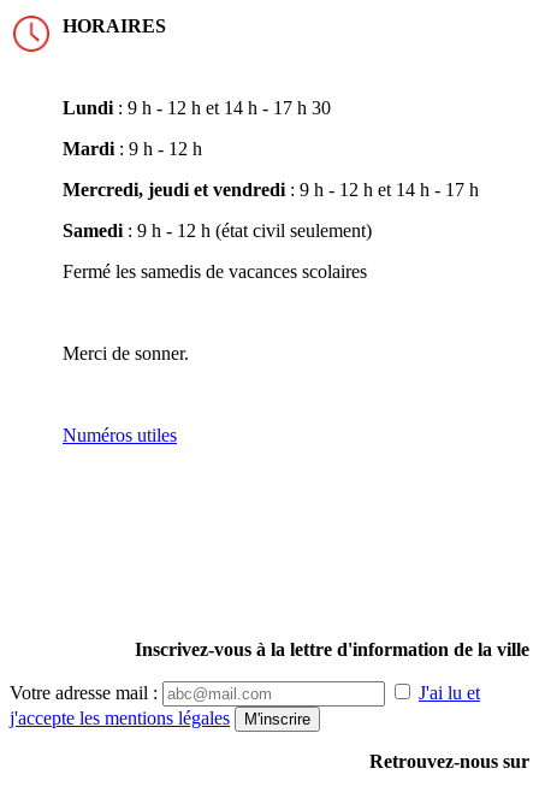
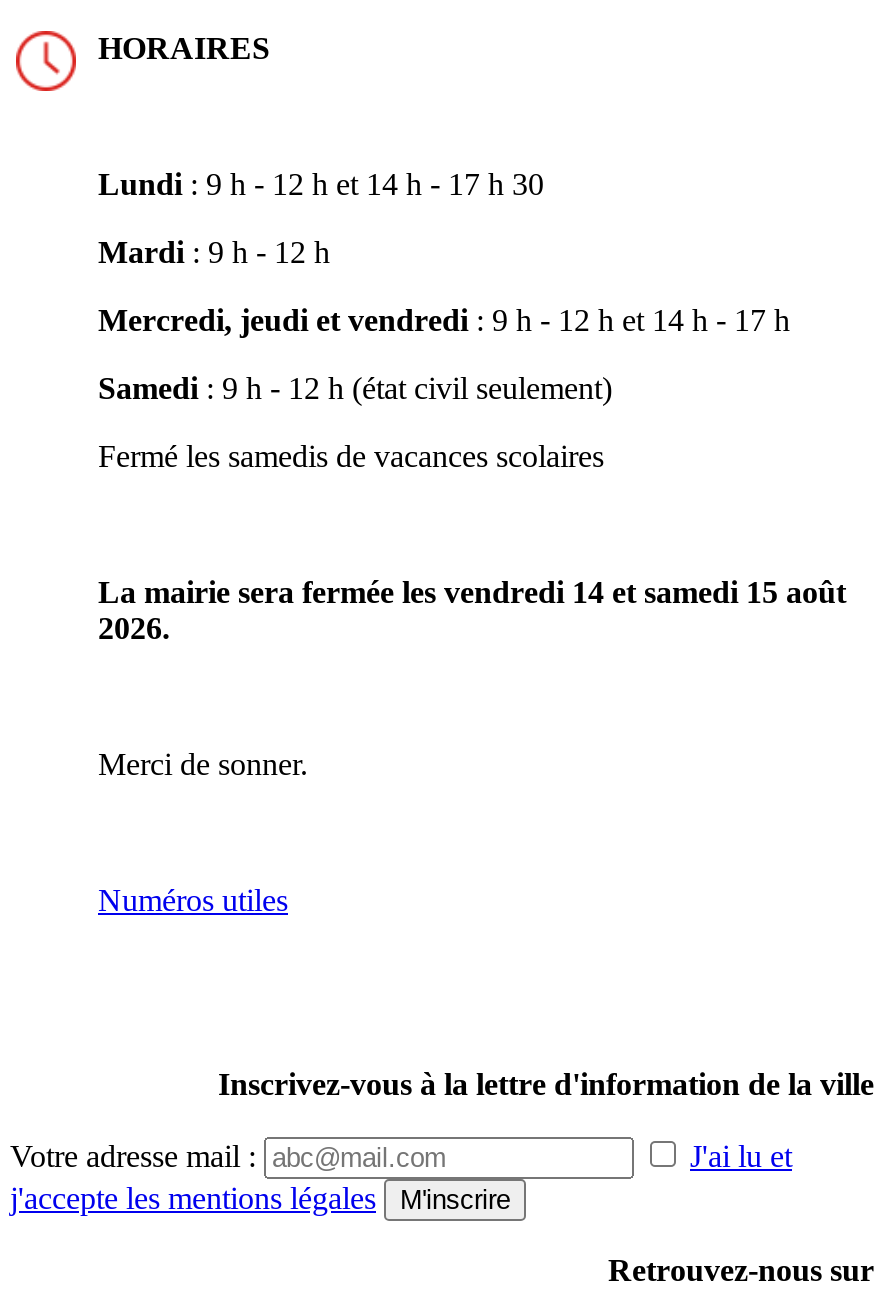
+ La mairie sera fermée les vendredi 14 et samedi 15 août
+ 2026.

moved down: Merci de sonner. | Numéros utiles
